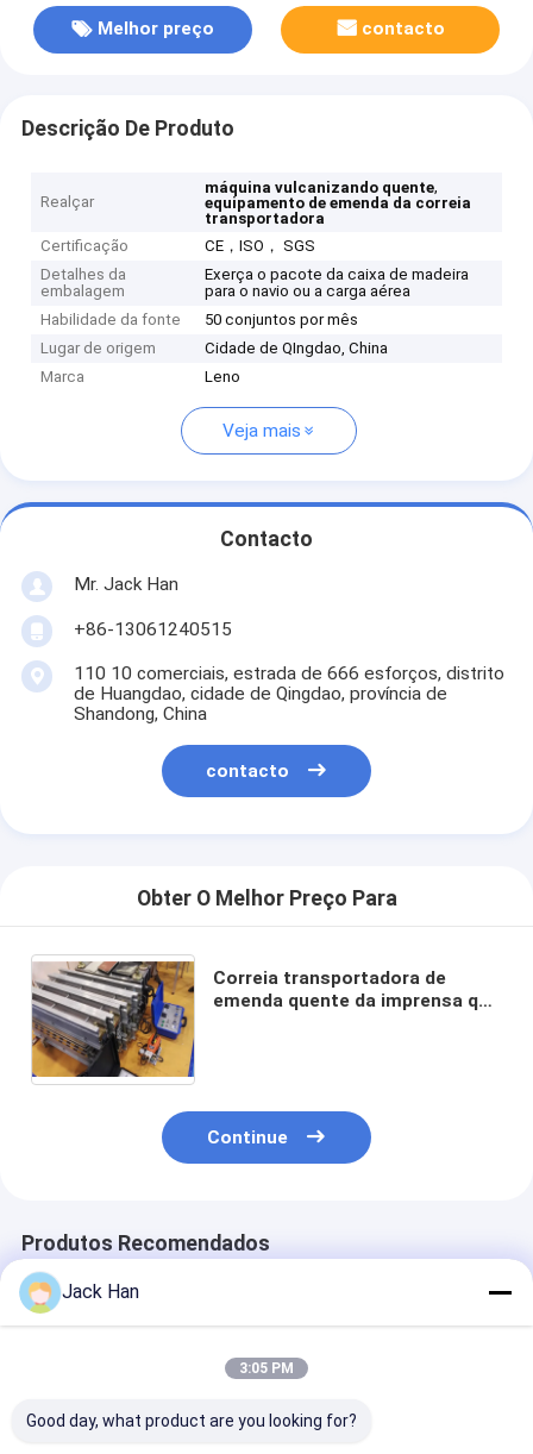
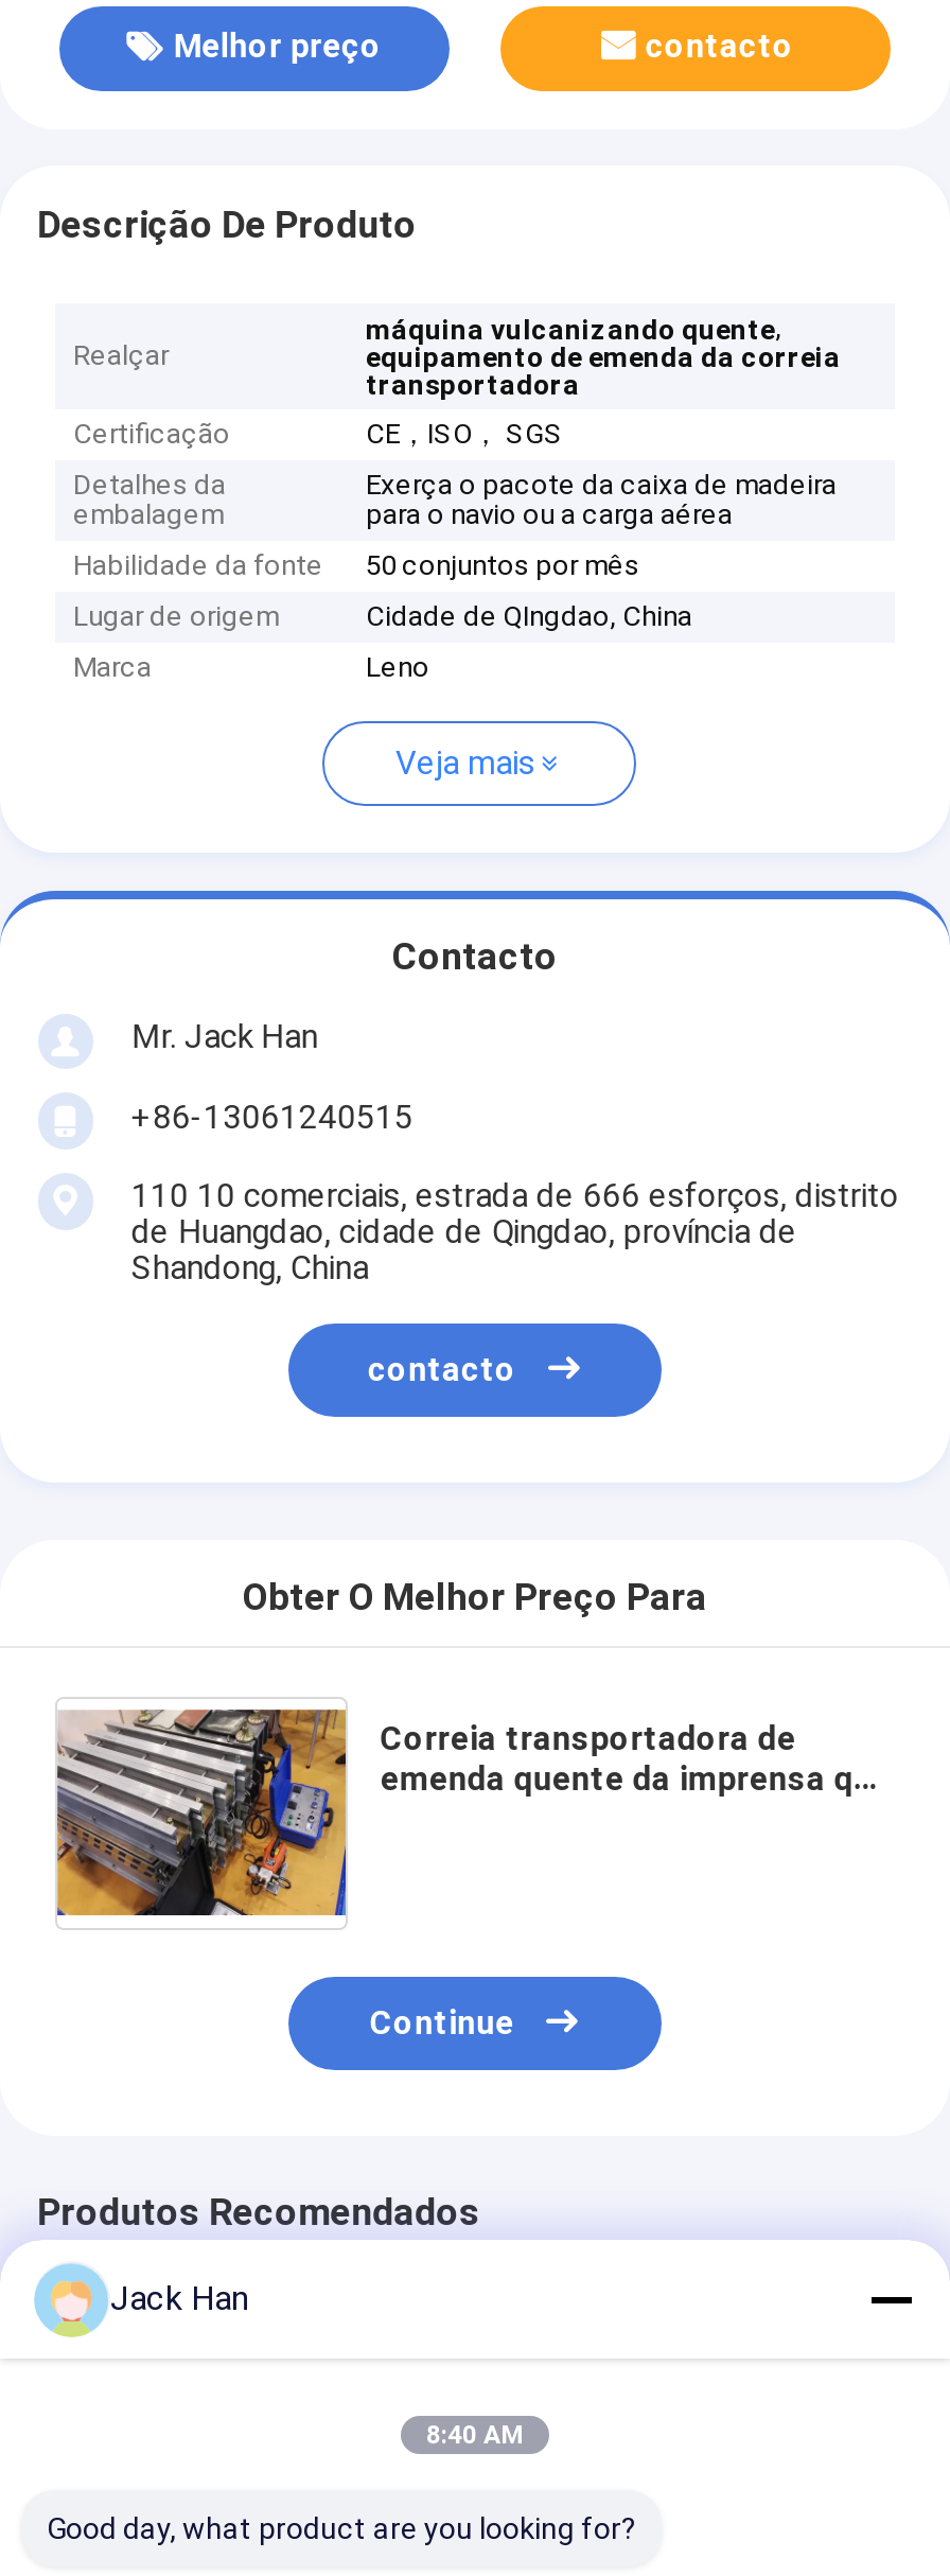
- 3:05 PM
+ 8:40 AM
